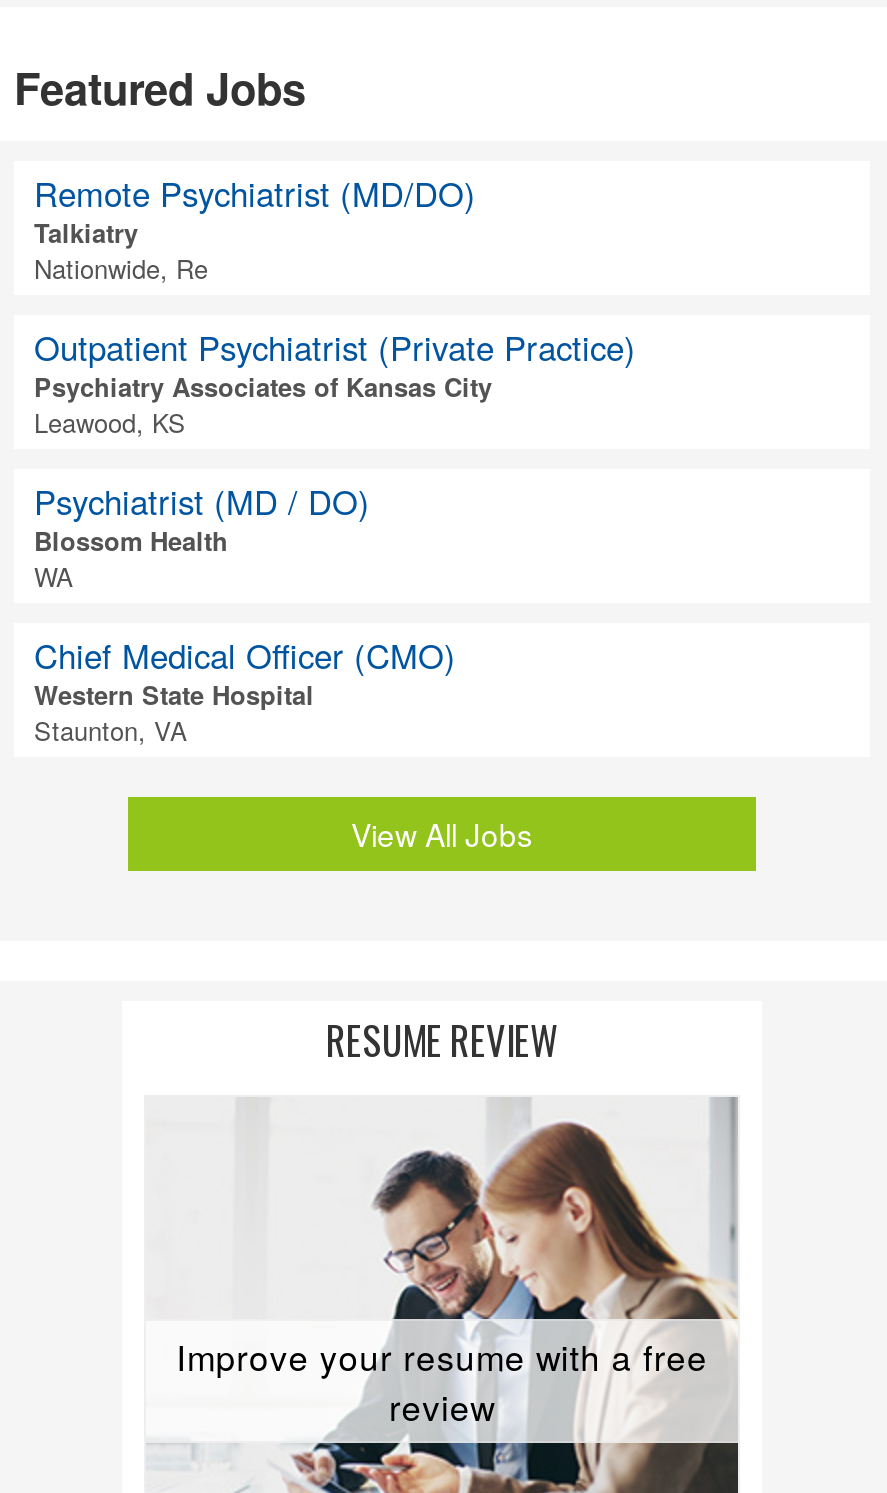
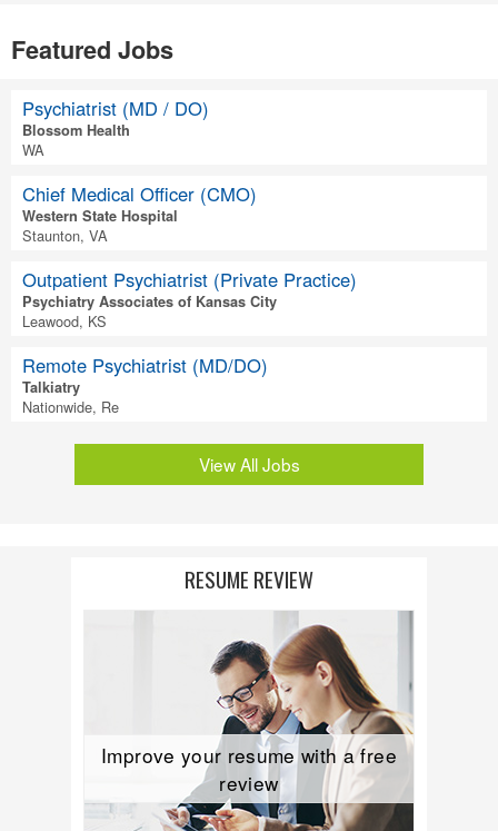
moved down: Outpatient Psychiatrist (Private Practice) | Psychiatry Associates of Kansas City | Leawood, KS | Remote Psychiatrist (MD/DO) | Talkiatry | Nationwide, Re

moved up: Psychiatrist (MD / DO) | Blossom Health | WA | Chief Medical Officer (CMO) | Western State Hospital | Staunton, VA
